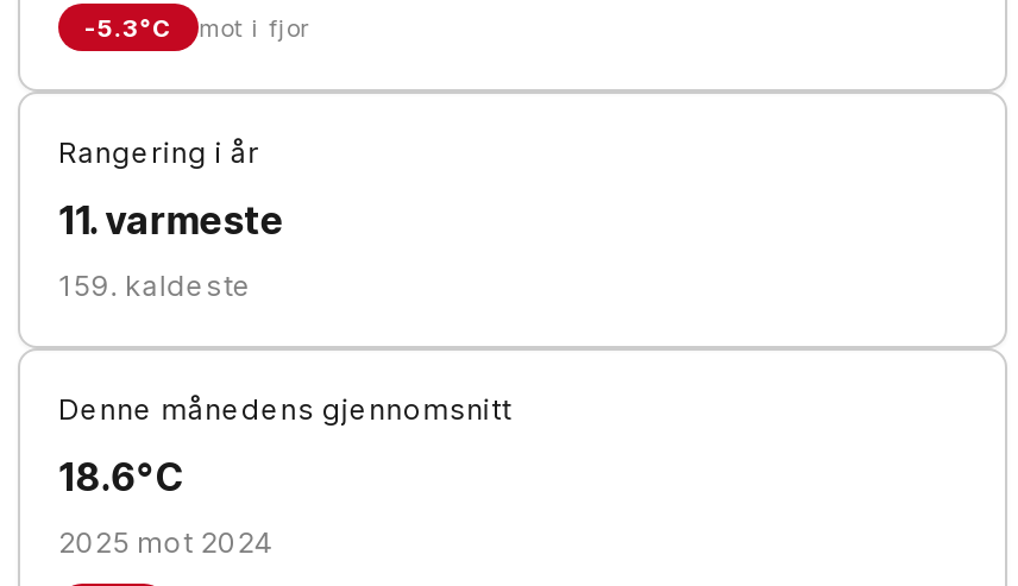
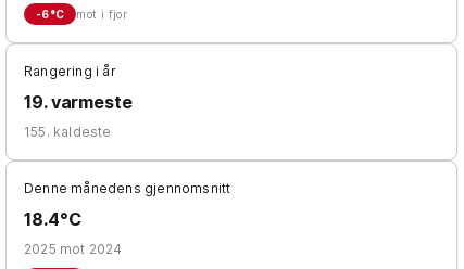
- -5.3°C mot i fjor
+ -6°C mot i fjor

- 11. varmeste
+ 19. varmeste

- 159. kaldeste
+ 155. kaldeste

- 18.6°C
+ 18.4°C
